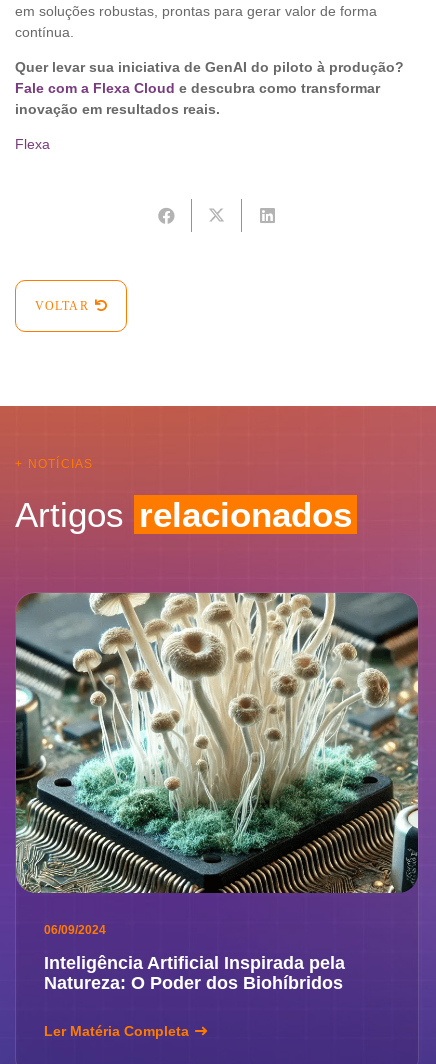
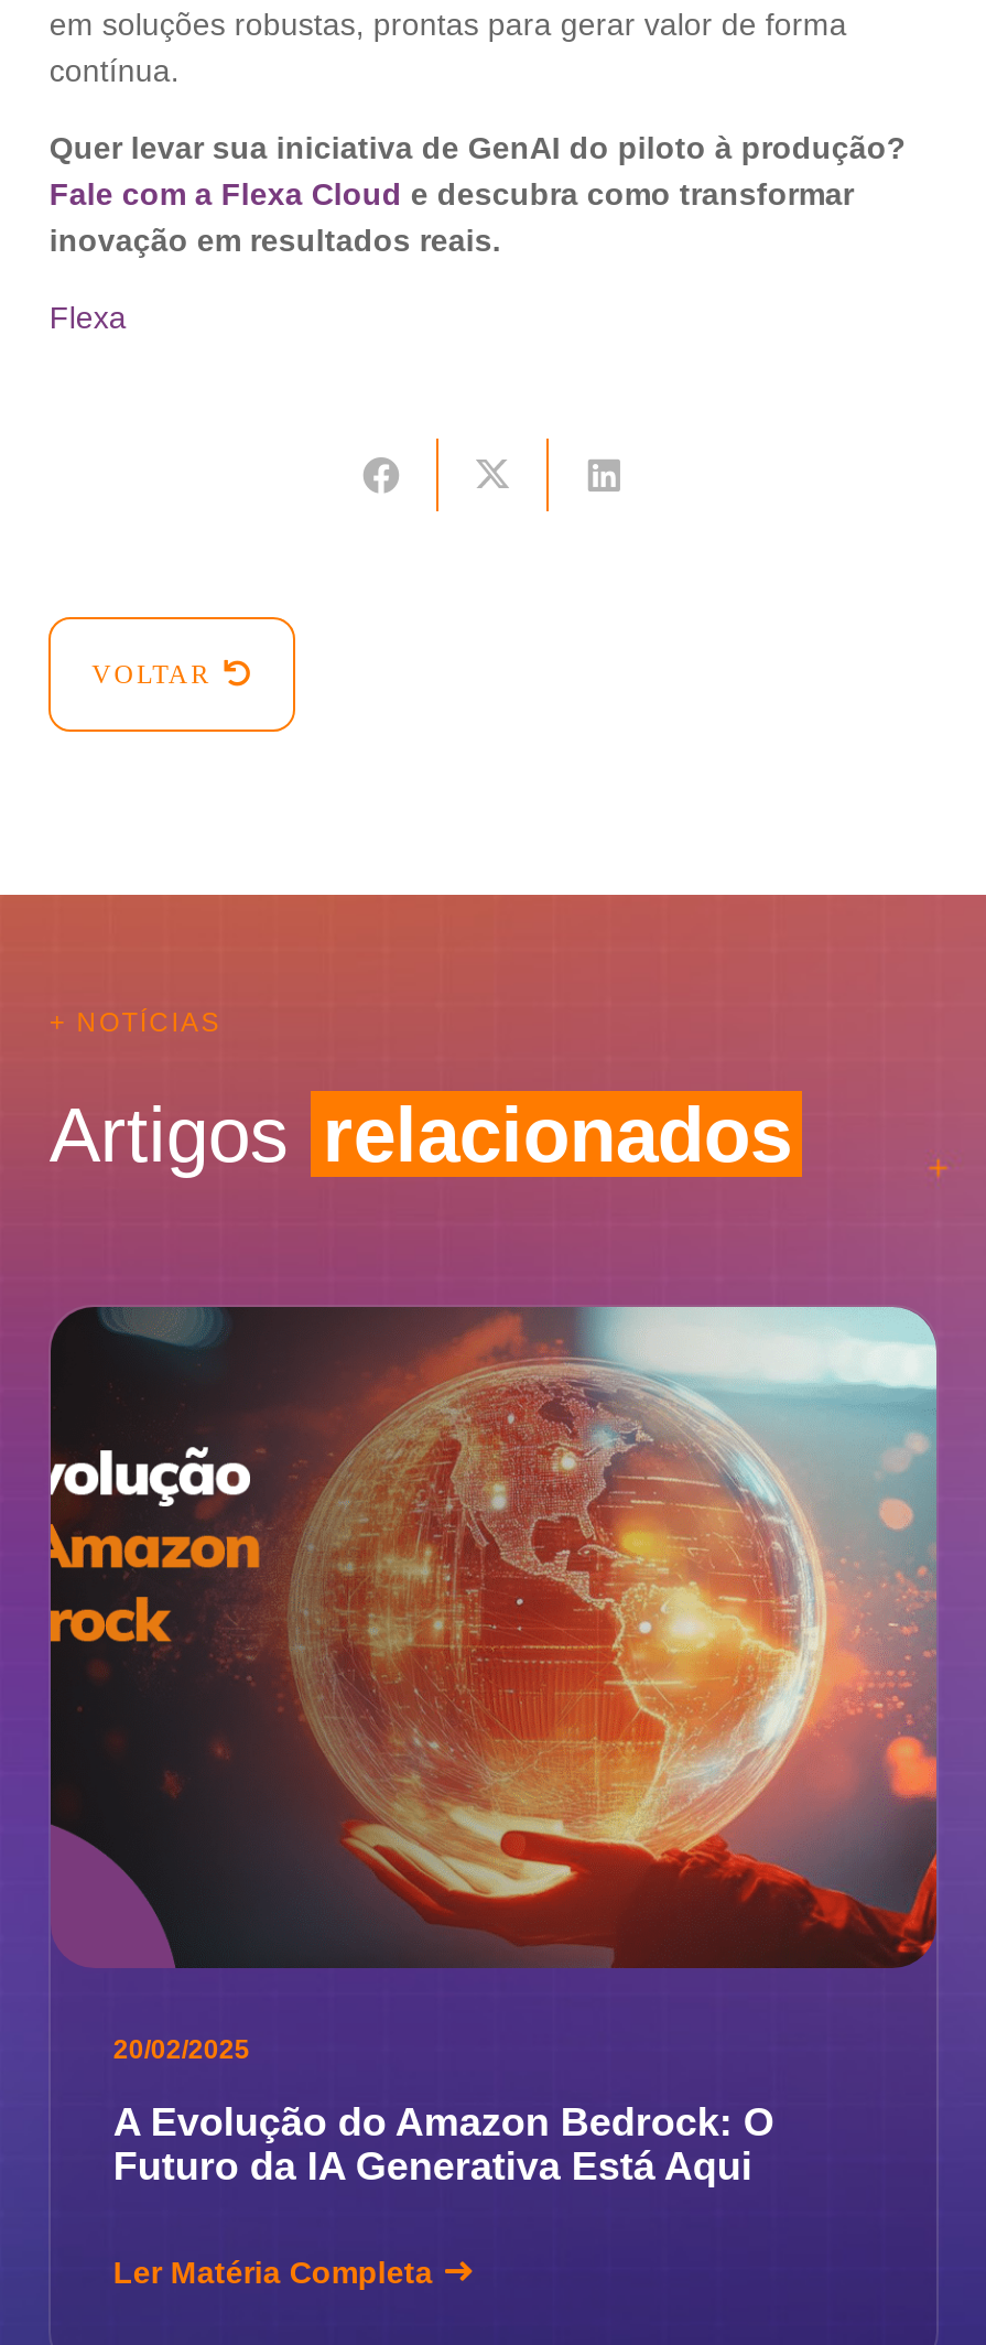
- [image]
- 06/09/2024
+ [image]
+ 20/02/2025

- Inteligência Artificial Inspirada pela
- Natureza: O Poder dos Biohíbridos
+ A Evolução do Amazon Bedrock: O
+ Futuro da IA Generativa Está Aqui
